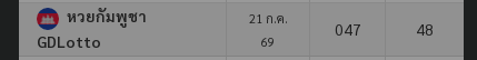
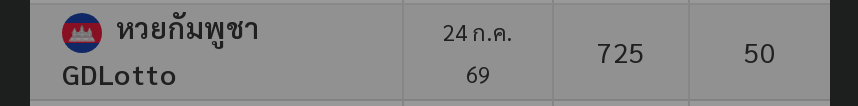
- 21 ก.ค.
+ 24 ก.ค.

- 047
+ 725

- 48
+ 50
